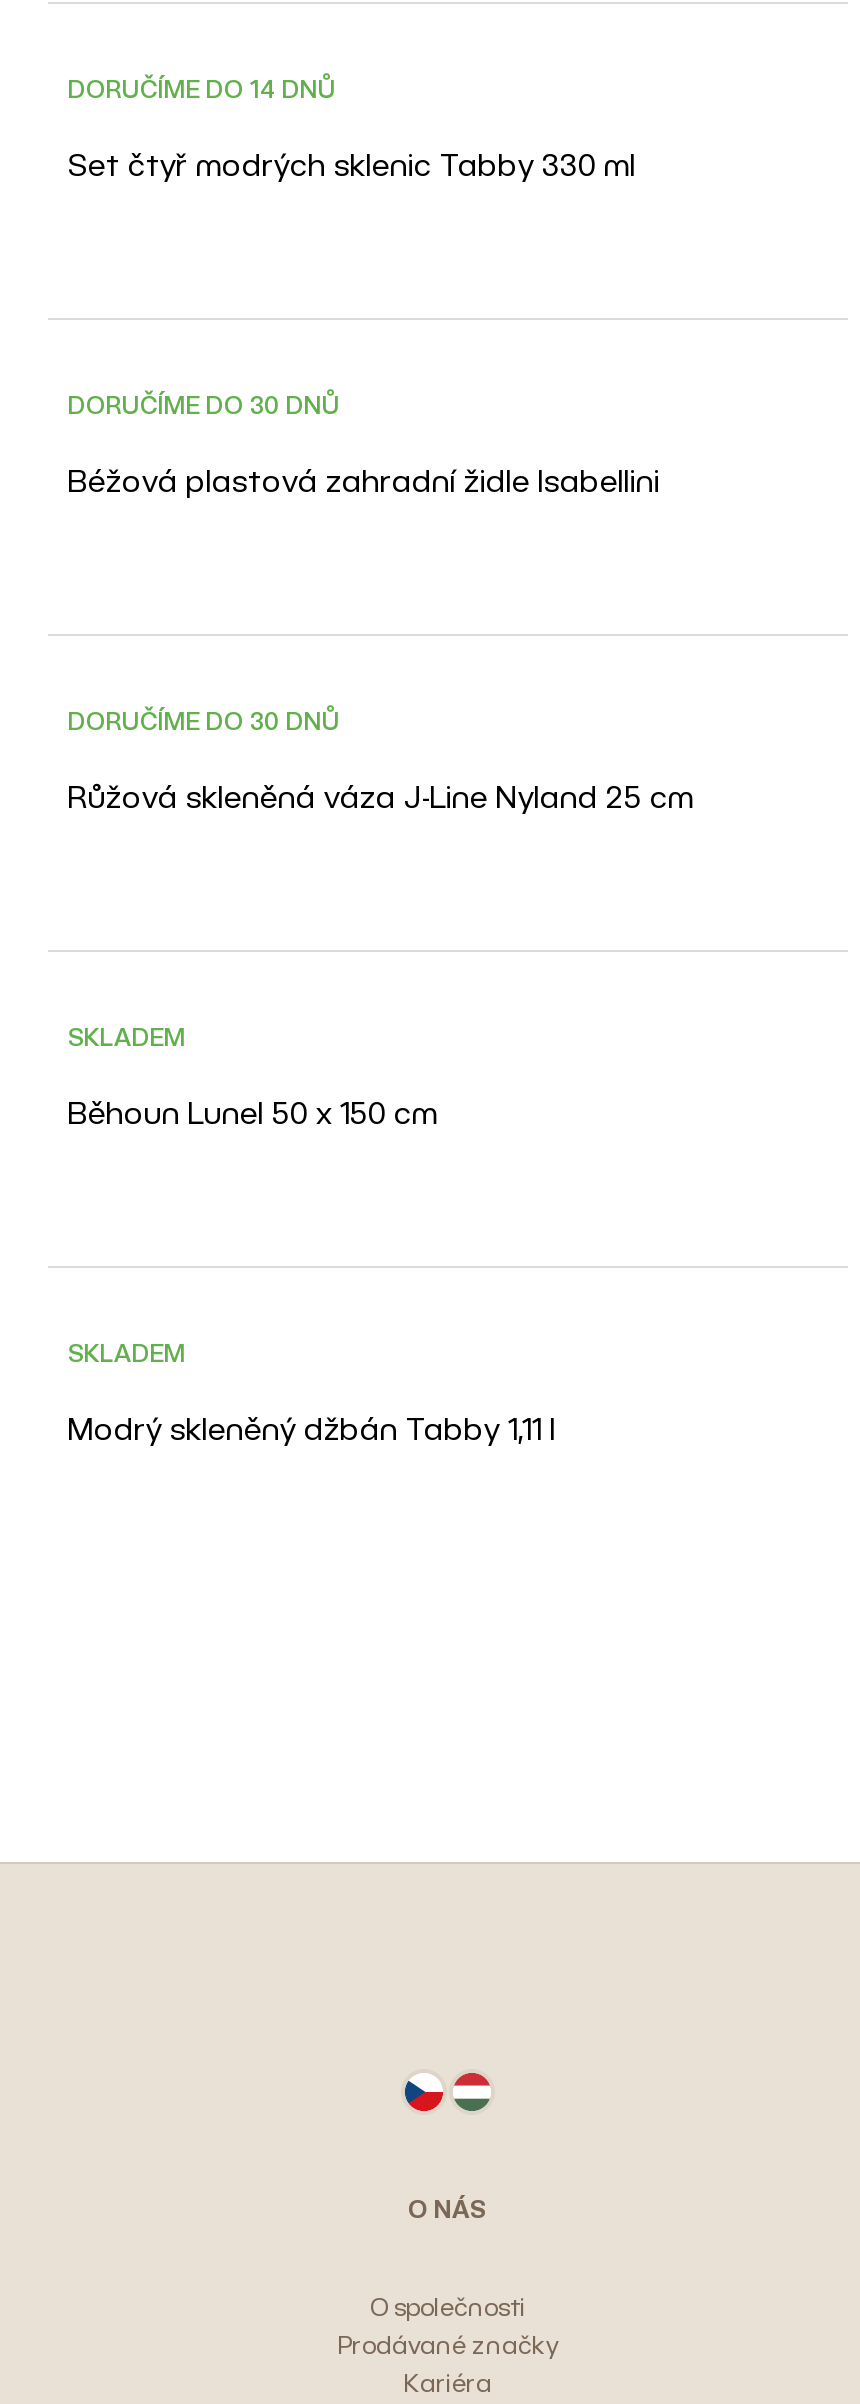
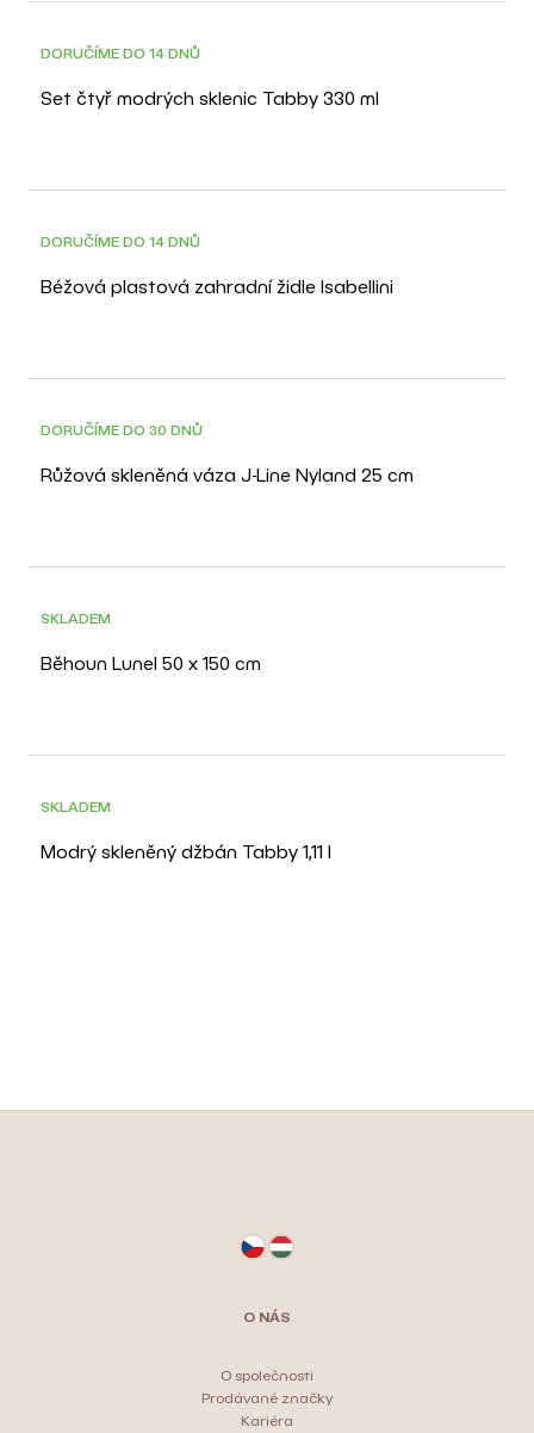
- DORUČÍME DO 30 DNŮ
+ DORUČÍME DO 14 DNŮ
